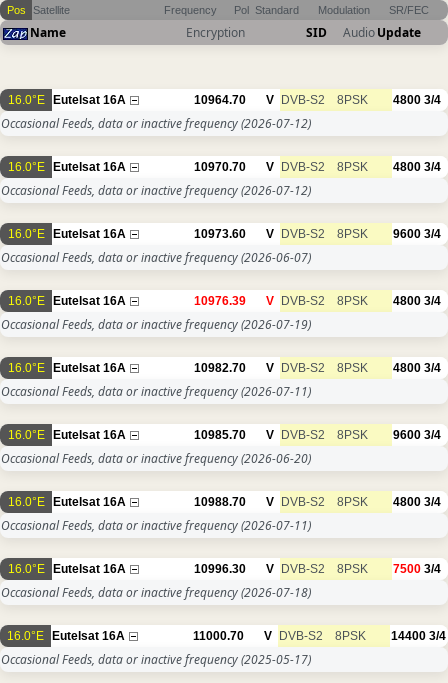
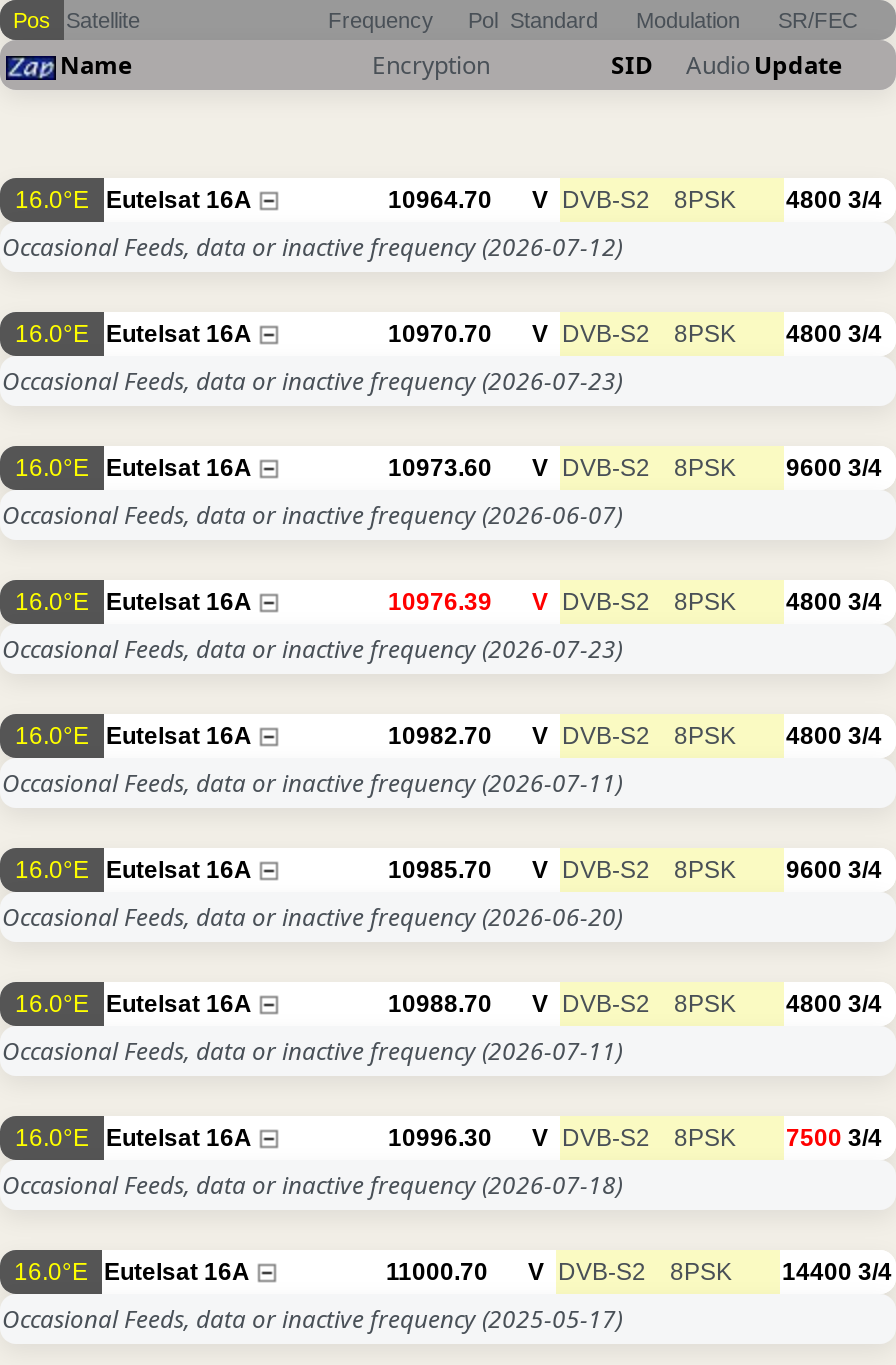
- Occasional Feeds, data or inactive frequency (2026-07-12)
+ Occasional Feeds, data or inactive frequency (2026-07-23)

- Occasional Feeds, data or inactive frequency (2026-07-19)
+ Occasional Feeds, data or inactive frequency (2026-07-23)
